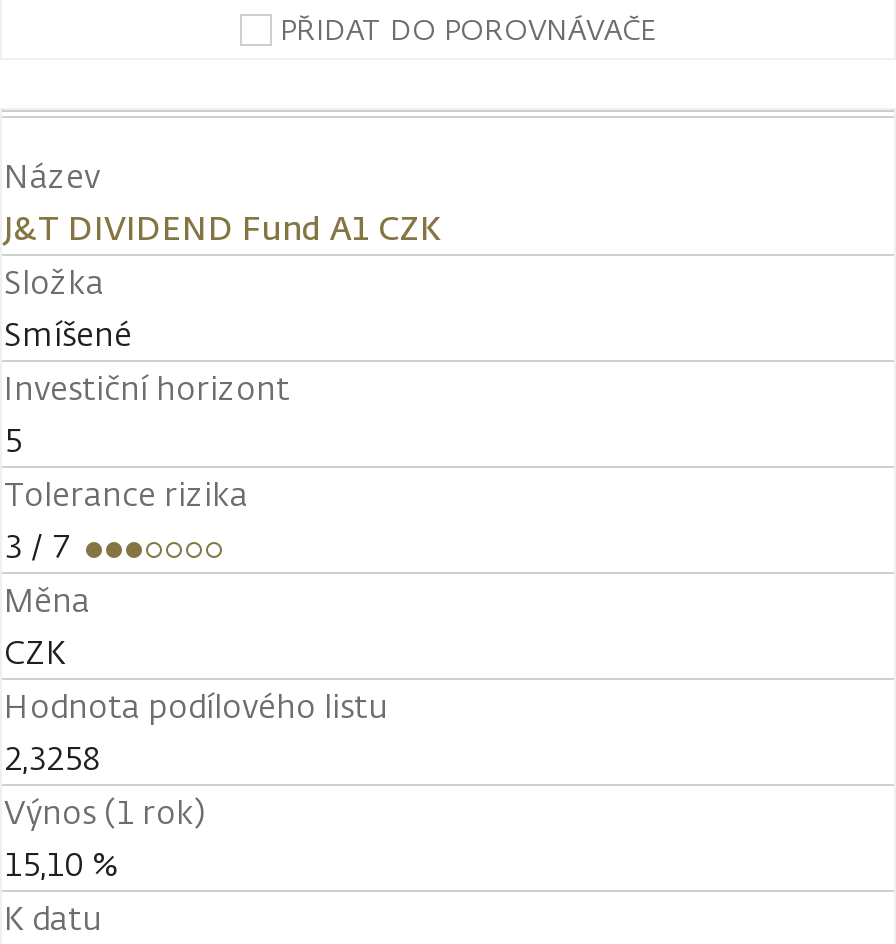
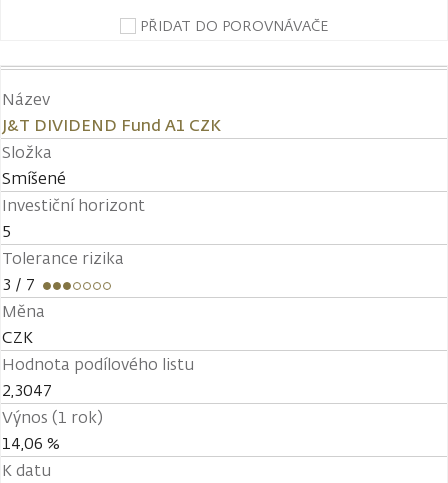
- 2,3258
+ 2,3047

- 15,10 %
+ 14,06 %
